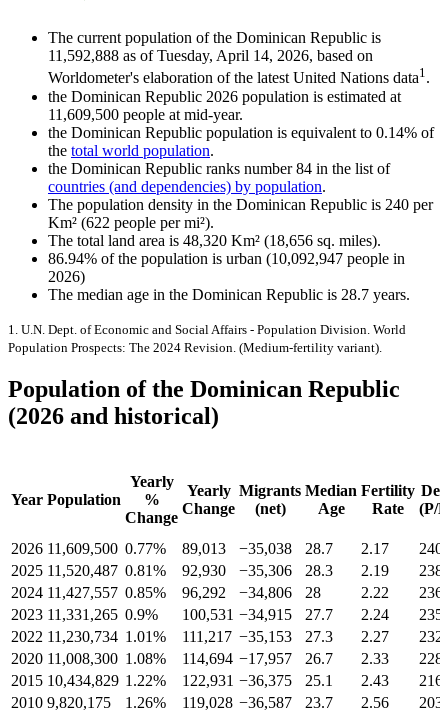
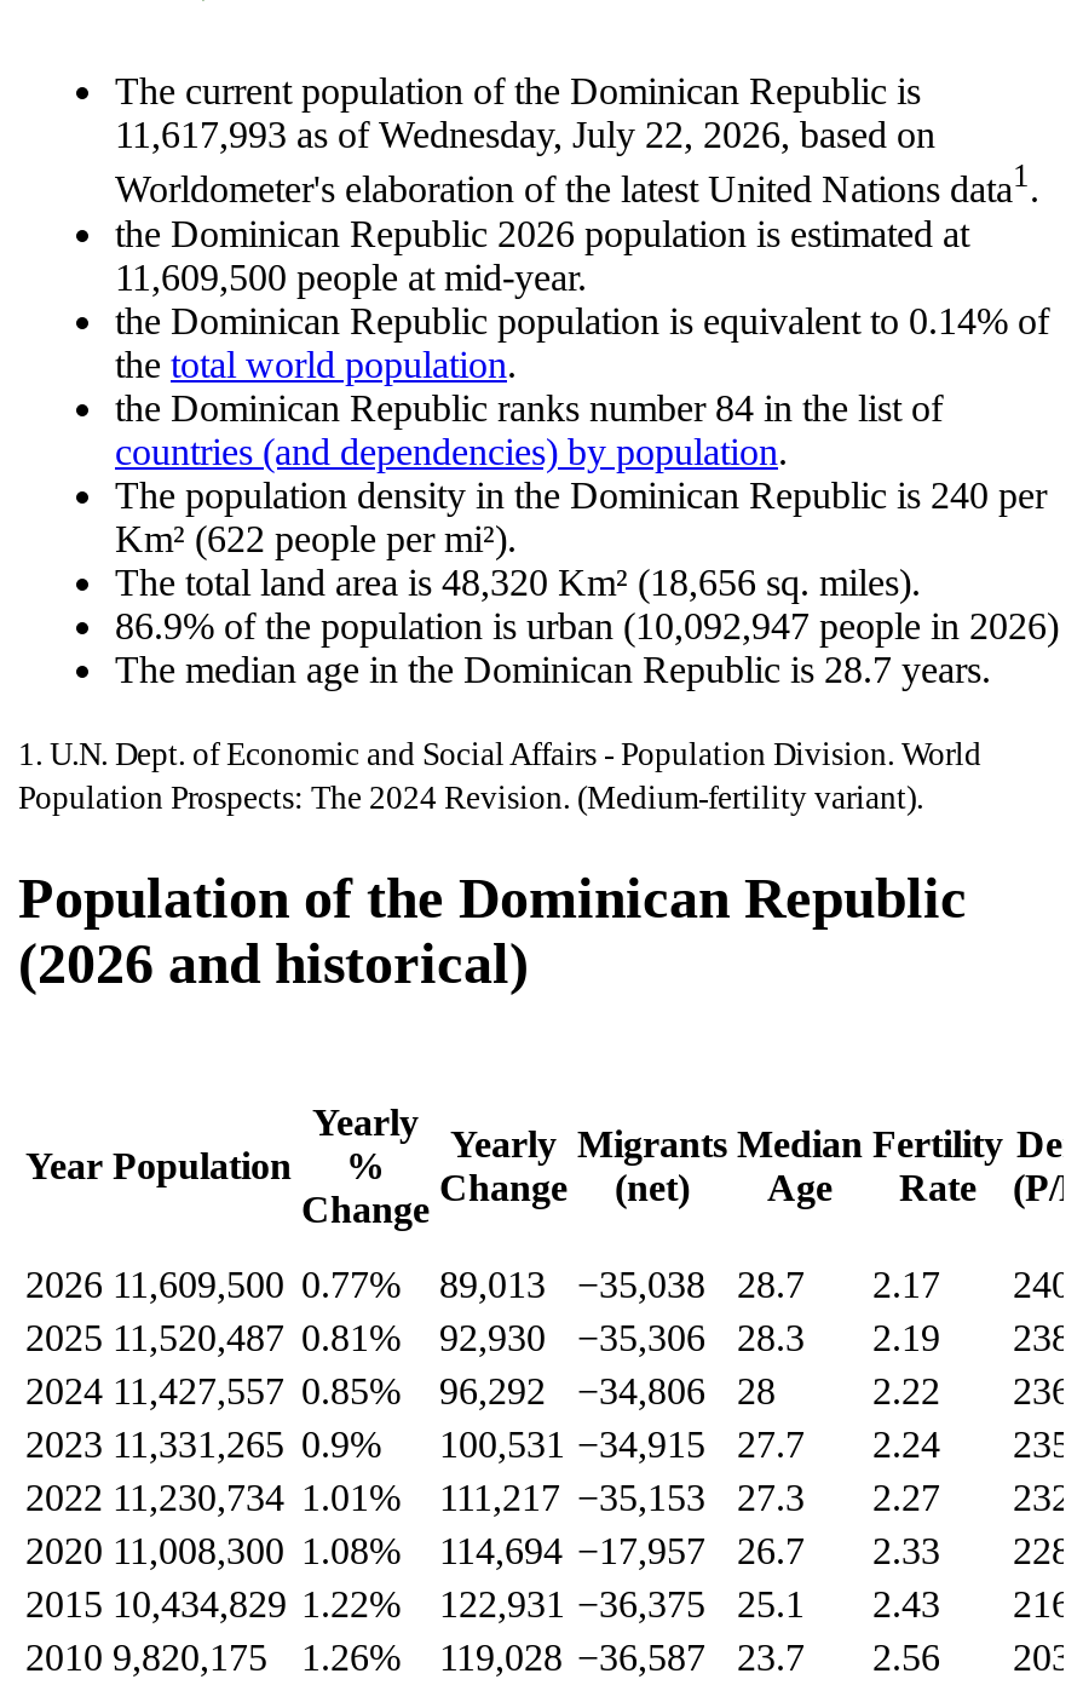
- 11,592,888 as of Tuesday, April 14, 2026, based on
+ 11,617,993 as of Wednesday, July 22, 2026, based on

- 86.94% of the population is urban (10,092,947 people in
- 2026)
+ 86.9% of the population is urban (10,092,947 people in 2026)
